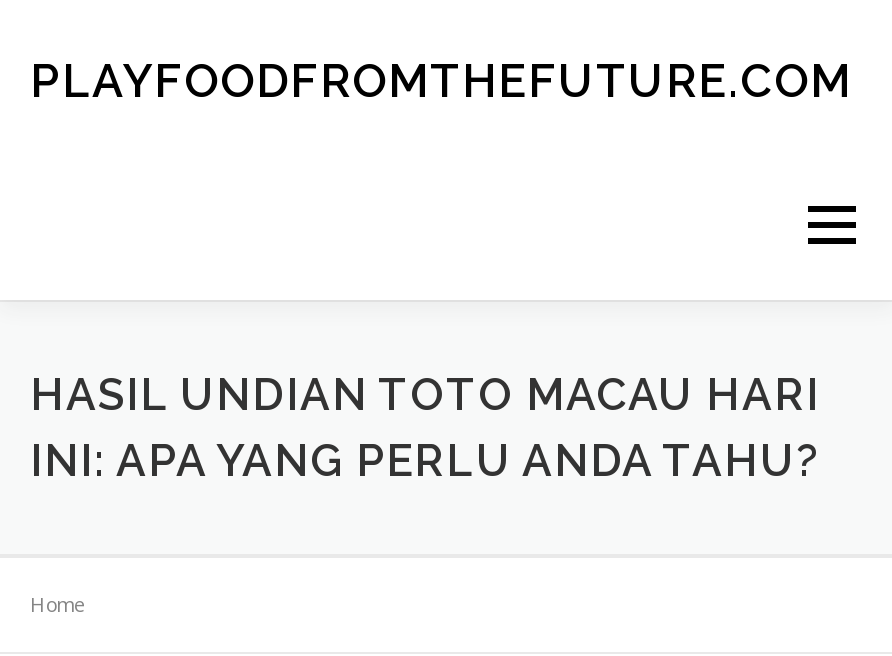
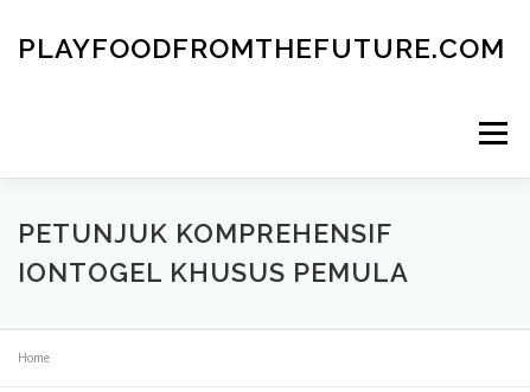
- HASIL UNDIAN TOTO MACAU HARI
- INI: APA YANG PERLU ANDA TAHU?
+ PETUNJUK KOMPREHENSIF
+ IONTOGEL KHUSUS PEMULA
